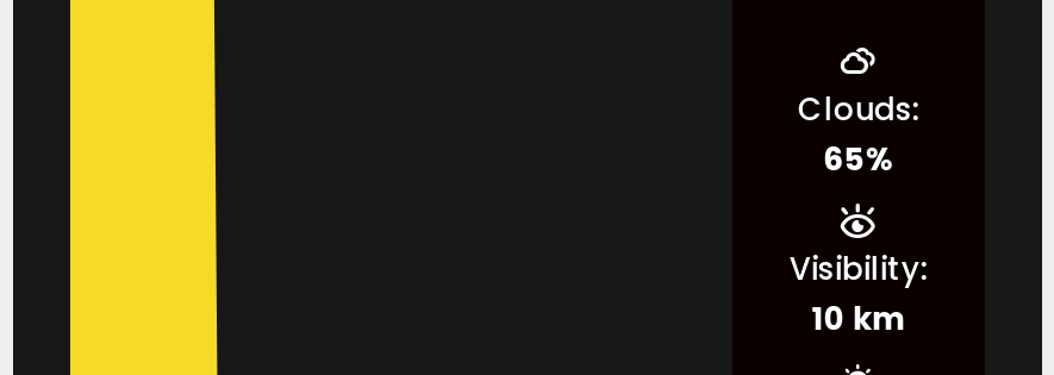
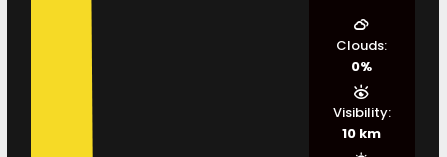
- 65%
+ 0%
